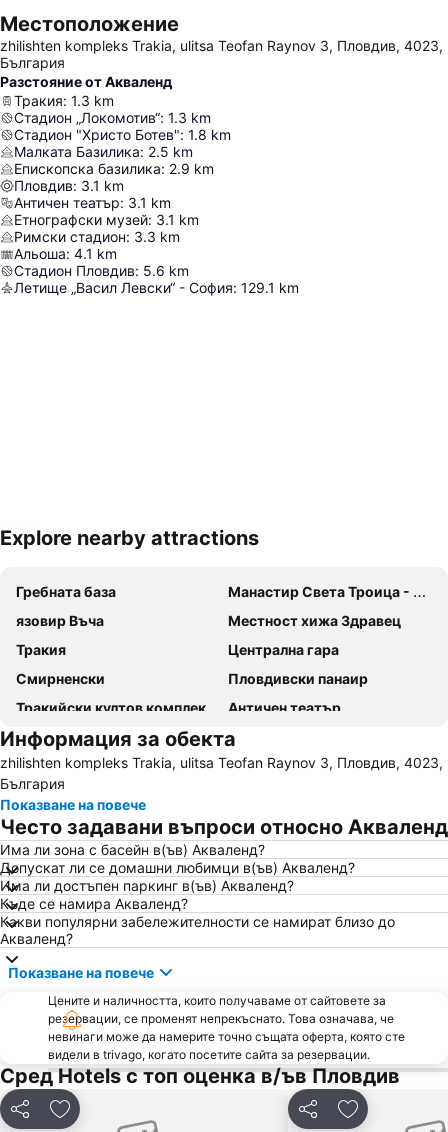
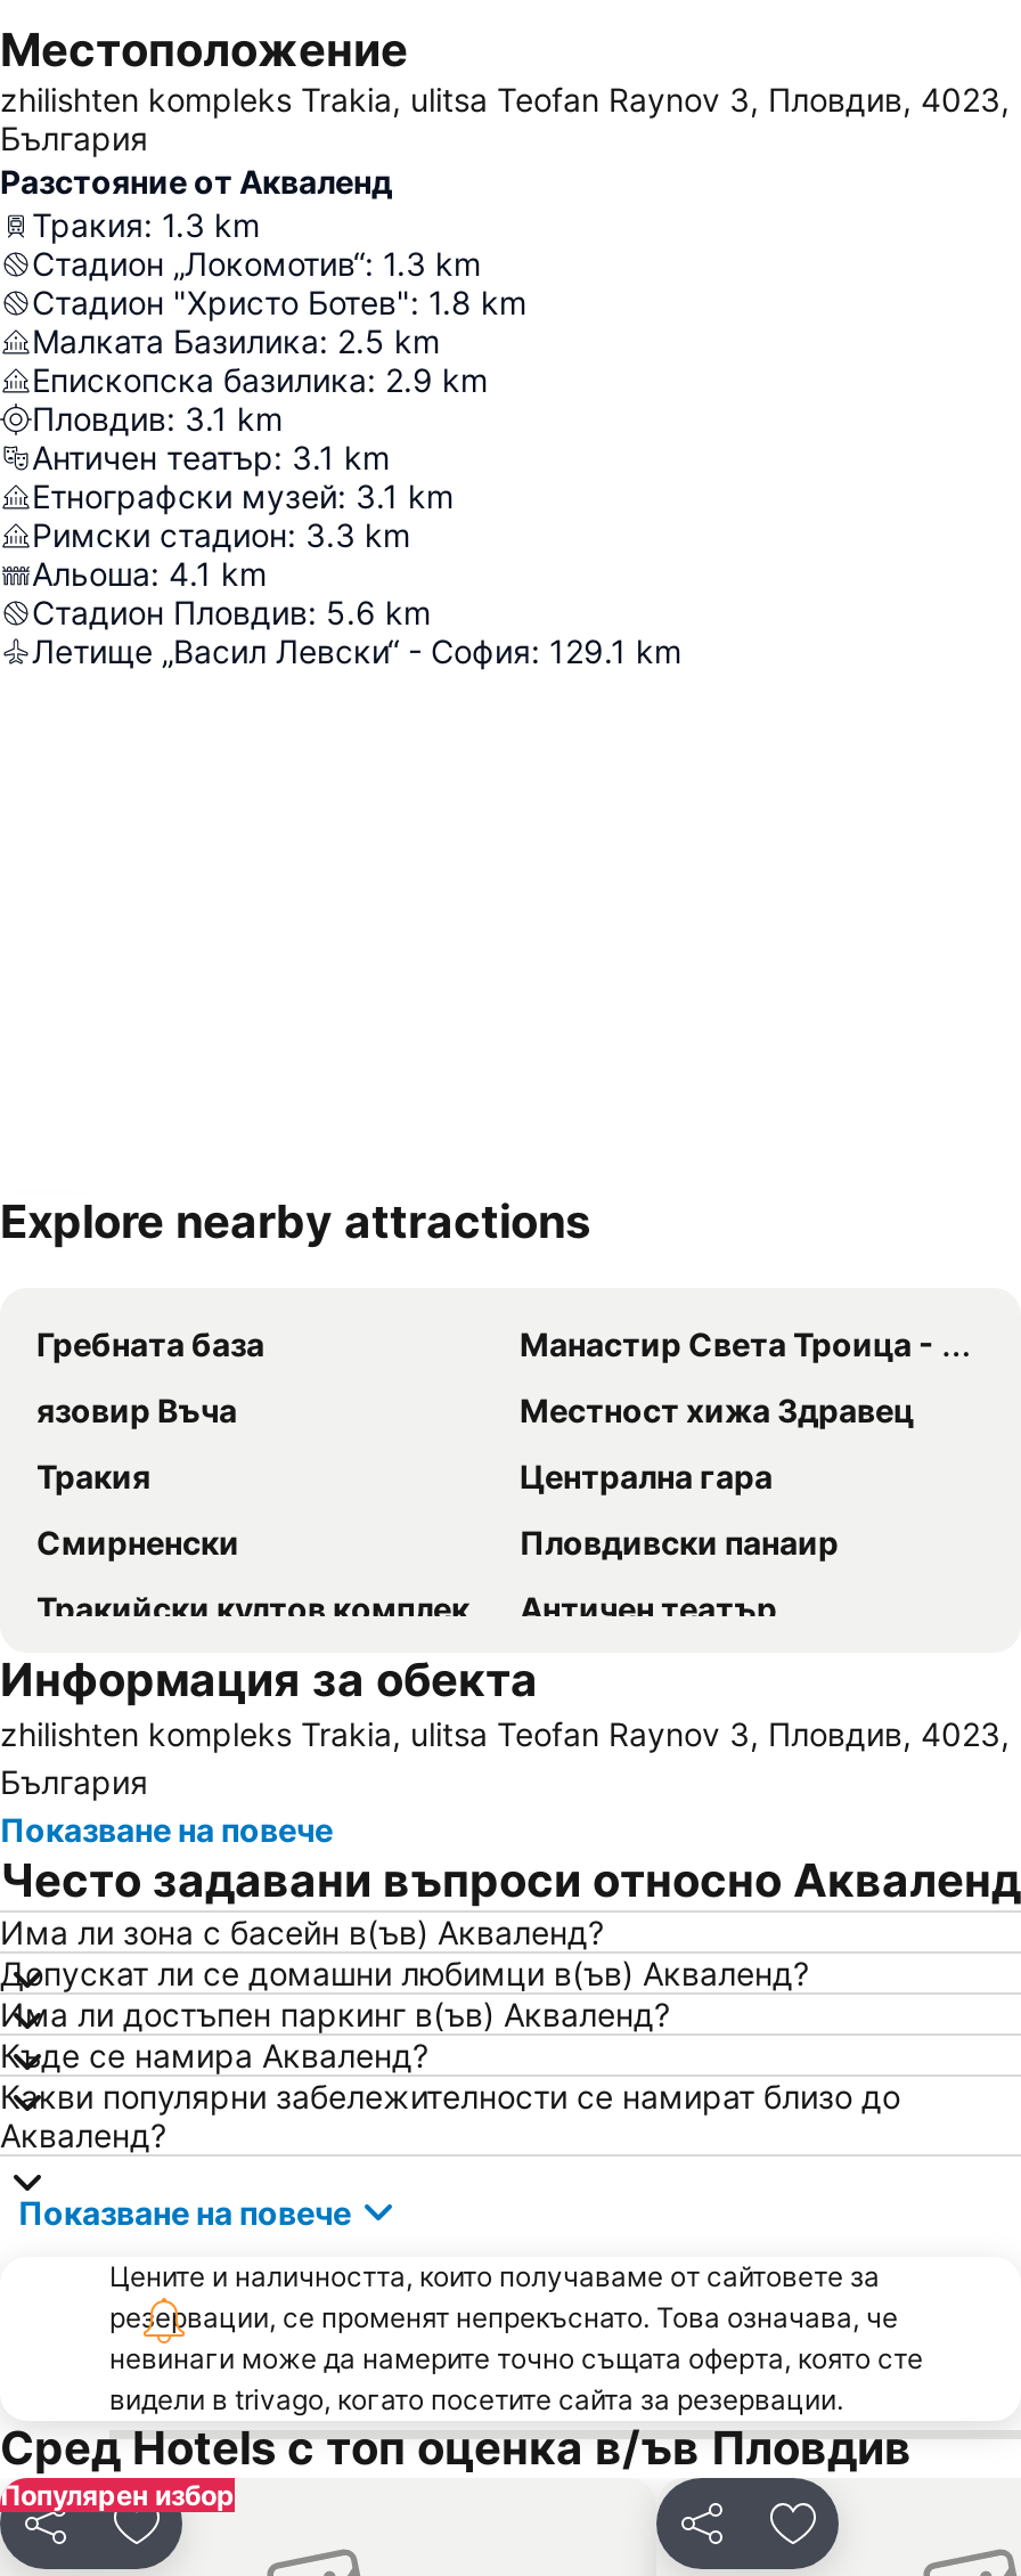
+ Популярен избор
